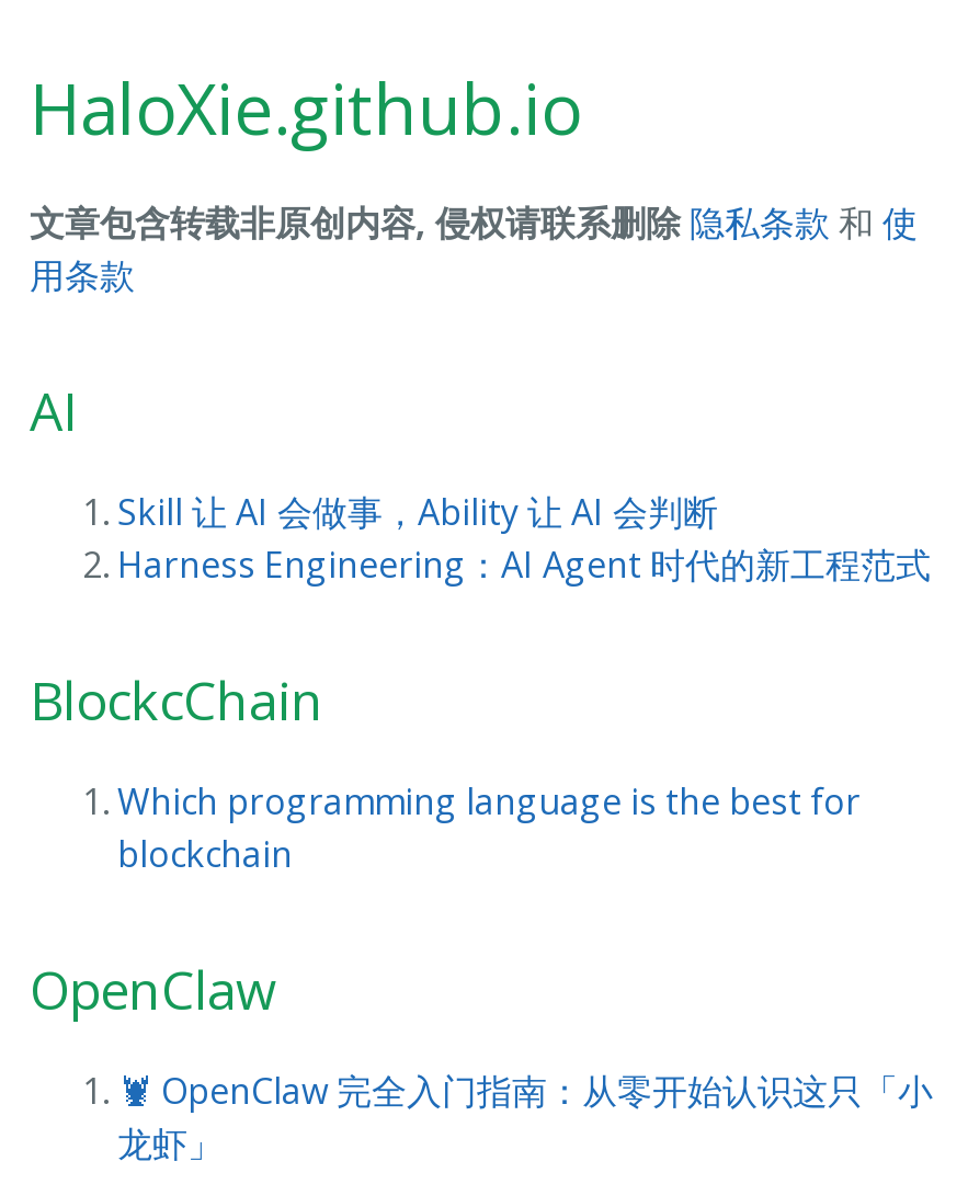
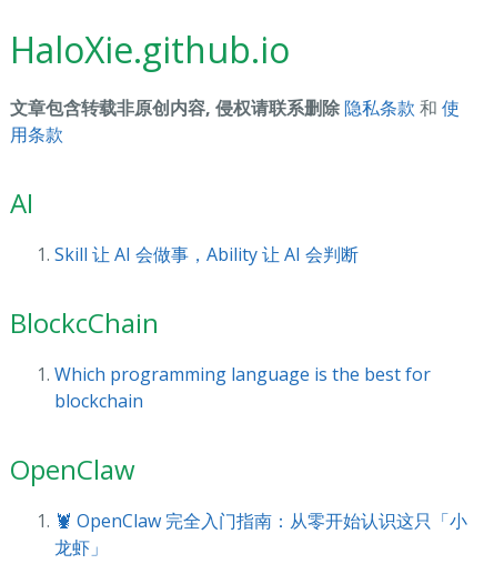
- Harness Engineering：AI Agent 时代的新工程范式
